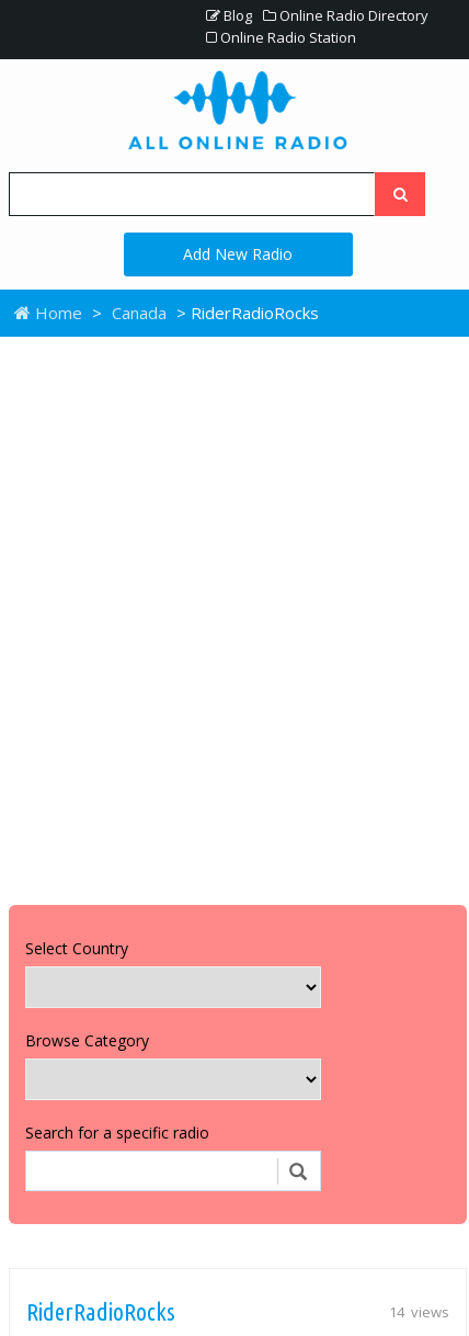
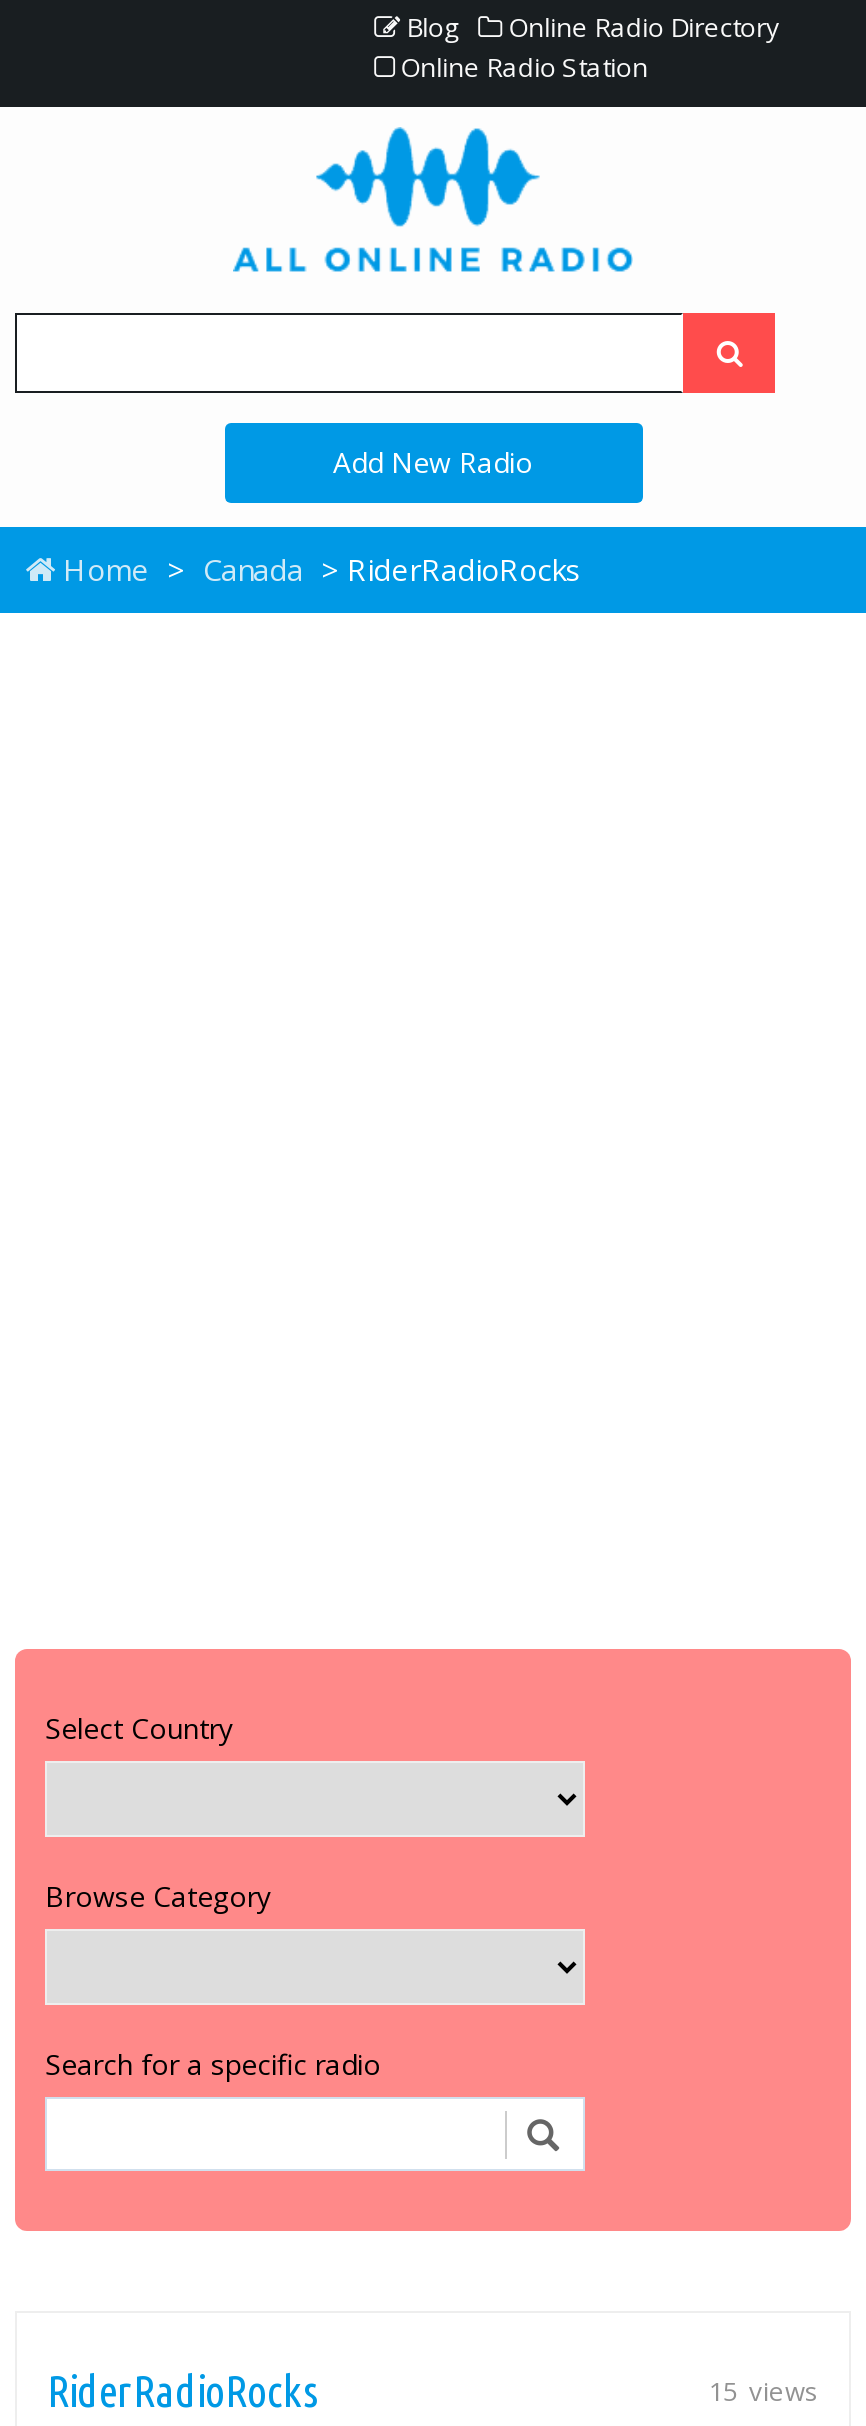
- 14 views
+ 15 views
